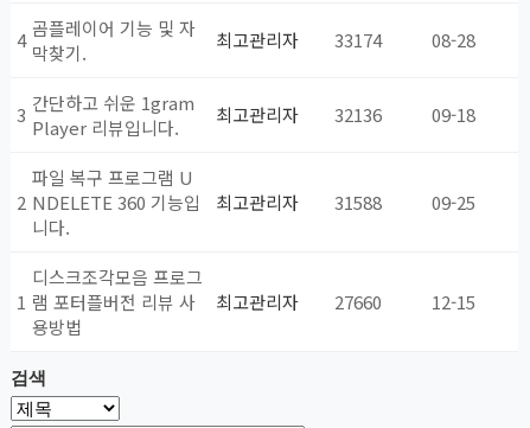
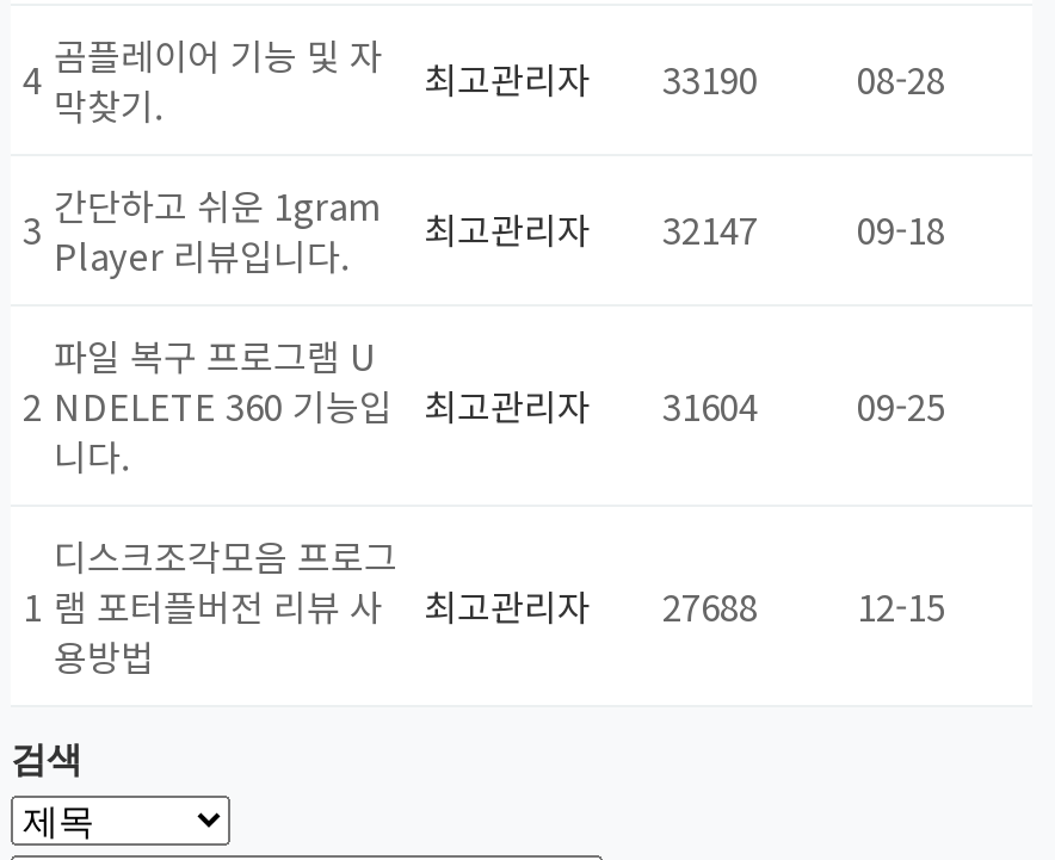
- 4 곰플레이어 기능 및 자 최고관리자 33174 08-28
+ 4 곰플레이어 기능 및 자 최고관리자 33190 08-28

- 32136
+ 32147

- 2 NDELETE 360 기능입 최고관리자 31588 09-25
+ 2 NDELETE 360 기능입 최고관리자 31604 09-25

- 1 램 포터플버전 리뷰 사 최고관리자 27660 12-15
+ 1 램 포터플버전 리뷰 사 최고관리자 27688 12-15
